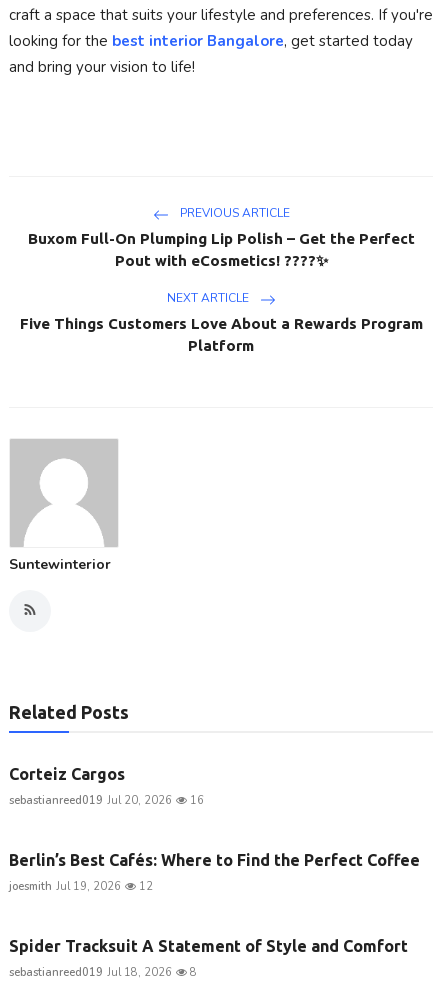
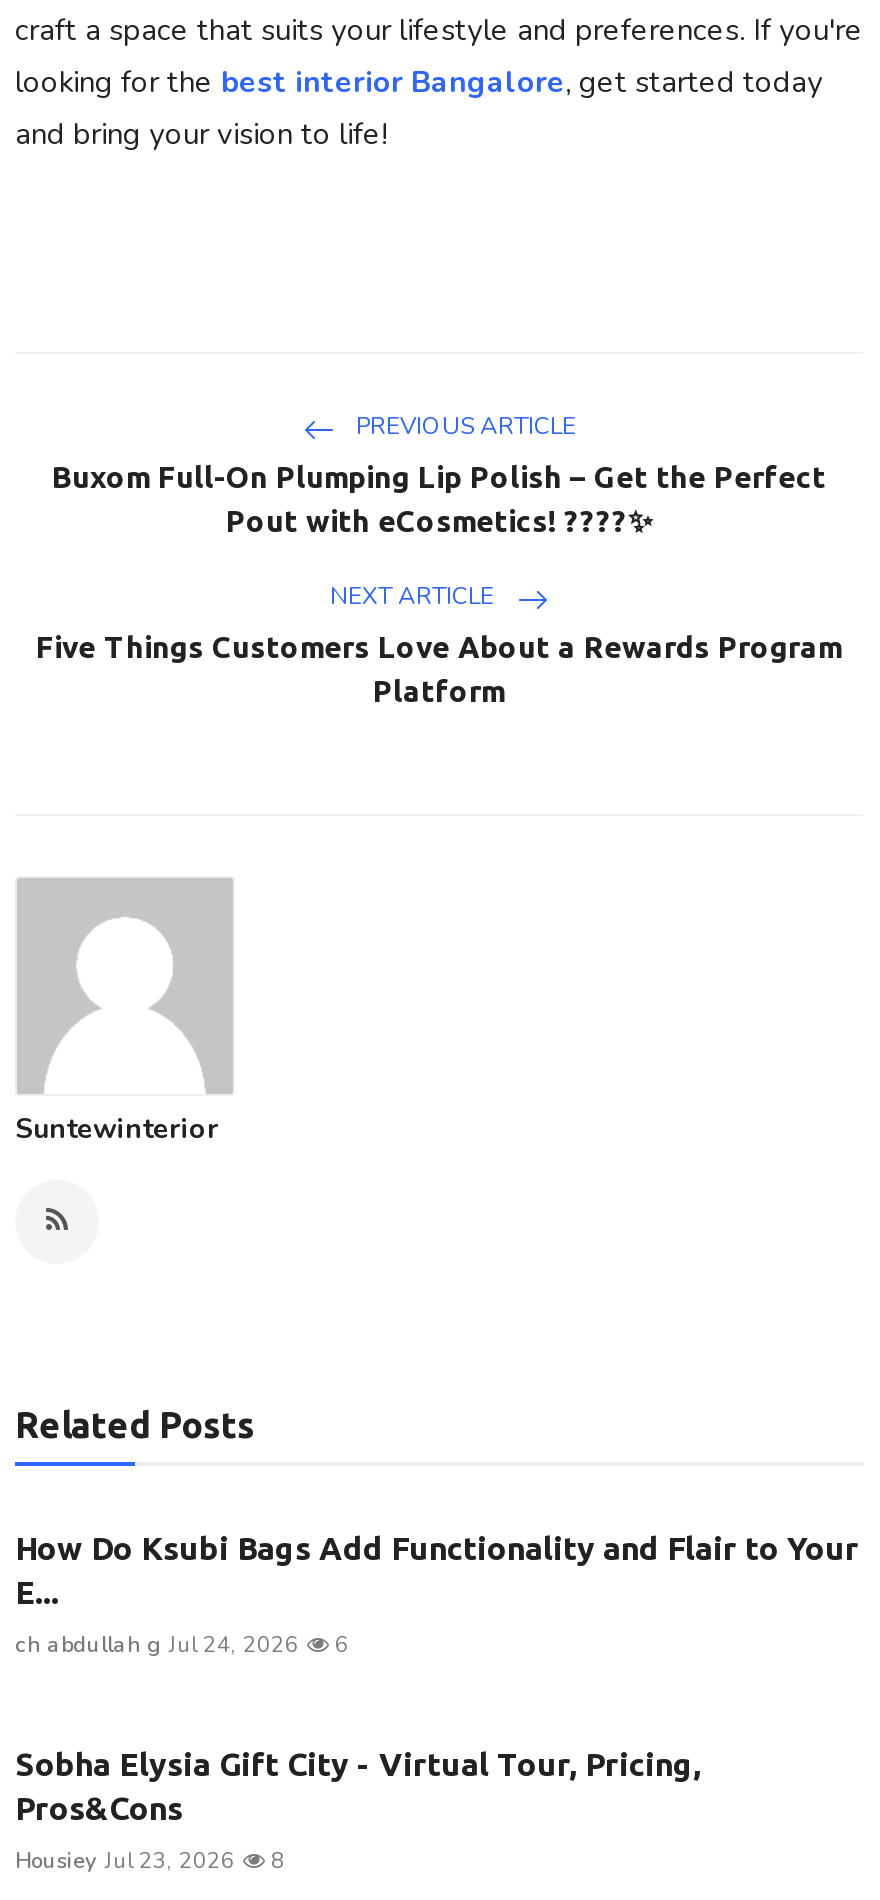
- Corteiz Cargos
- sebastianreed019 Jul 20, 2026
- 16
- Berlin’s Best Cafés: Where to Find the Perfect Coffee
- joesmith Jul 19, 2026
- 12
- Spider Tracksuit A Statement of Style and Comfort
- sebastianreed019 Jul 18, 2026
+ How Do Ksubi Bags Add Functionality and Flair to Your
+ E...
+ ch abdullah g Jul 24, 2026
+ 6
+ Sobha Elysia Gift City - Virtual Tour, Pricing,
+ Pros&Cons
+ Housiey Jul 23, 2026
